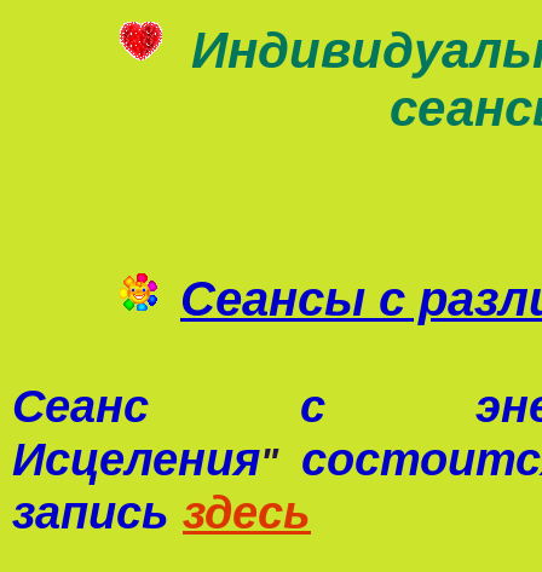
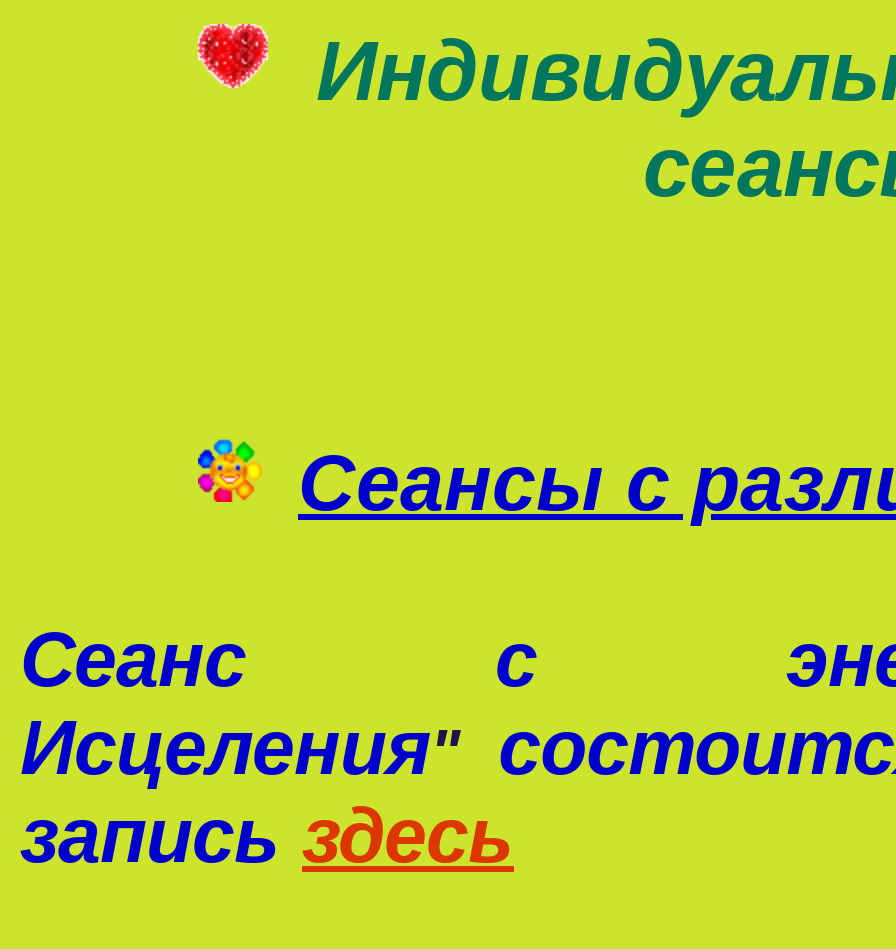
- [image]
+ [image]
